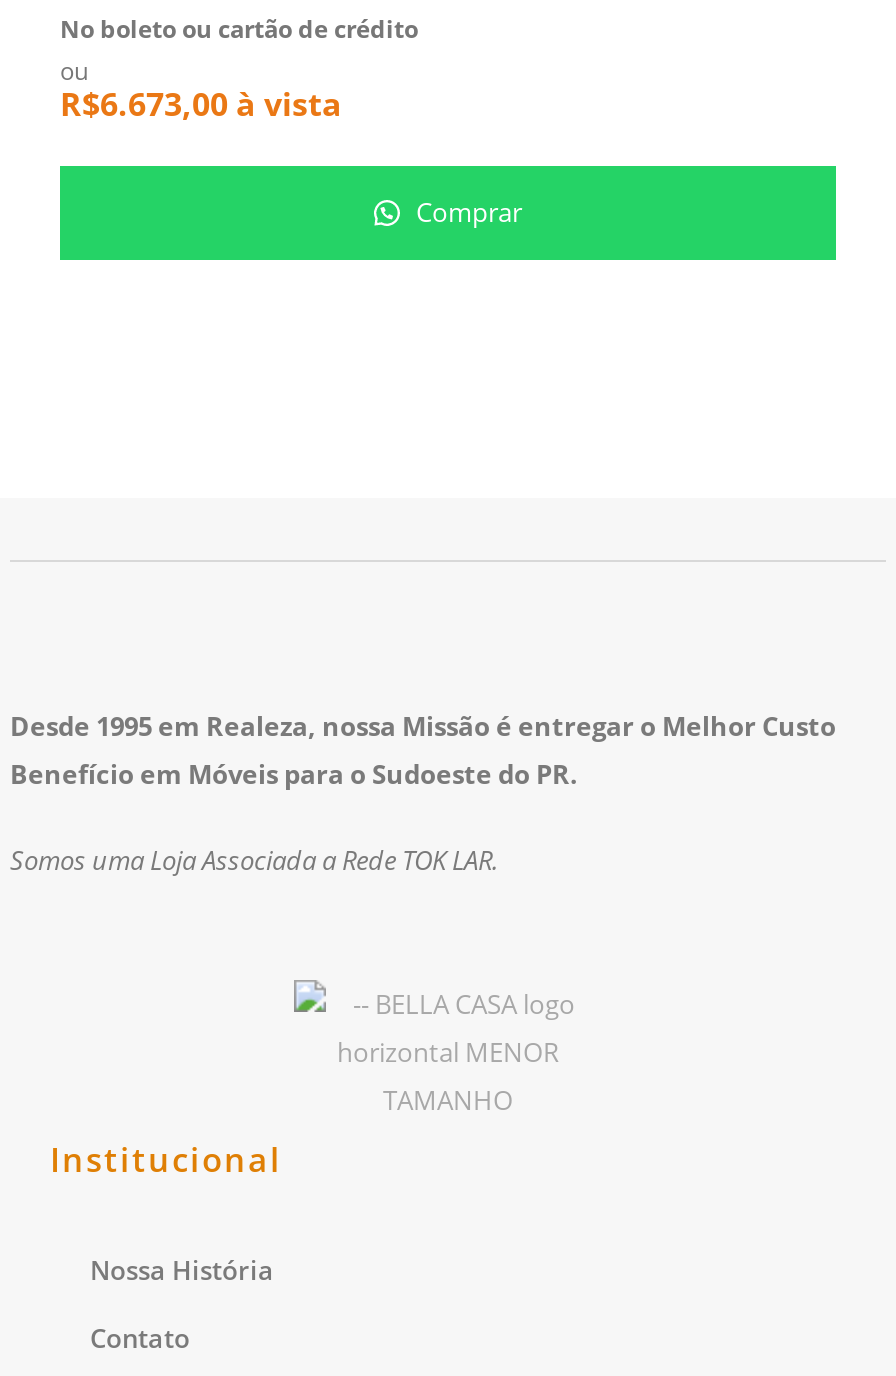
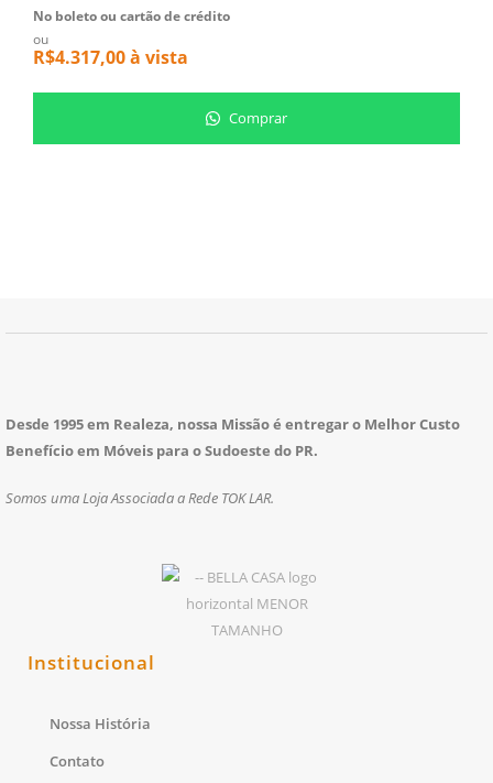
- R$6.673,00 à vista
+ R$4.317,00 à vista
